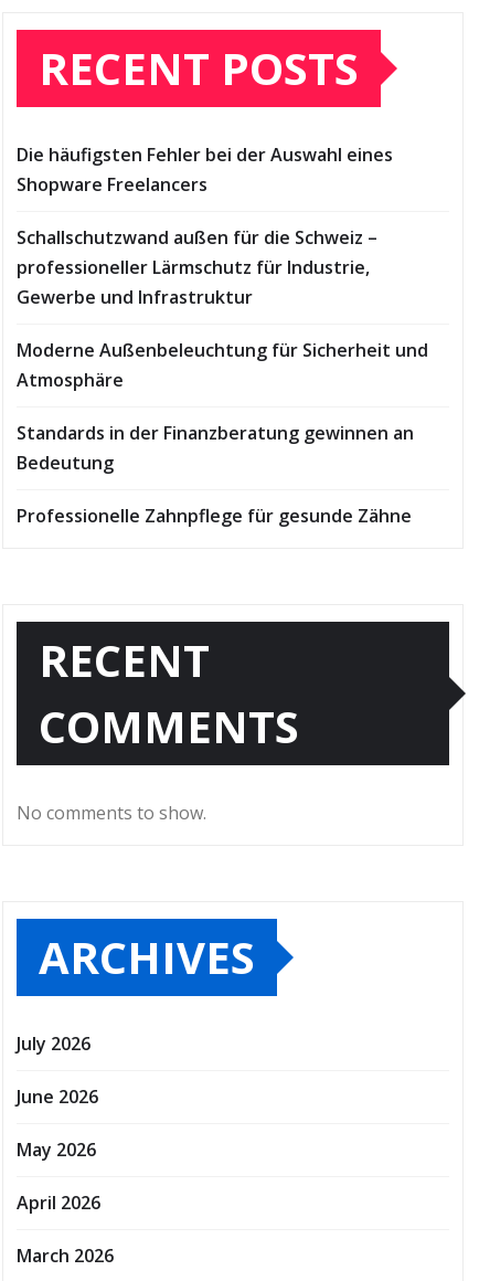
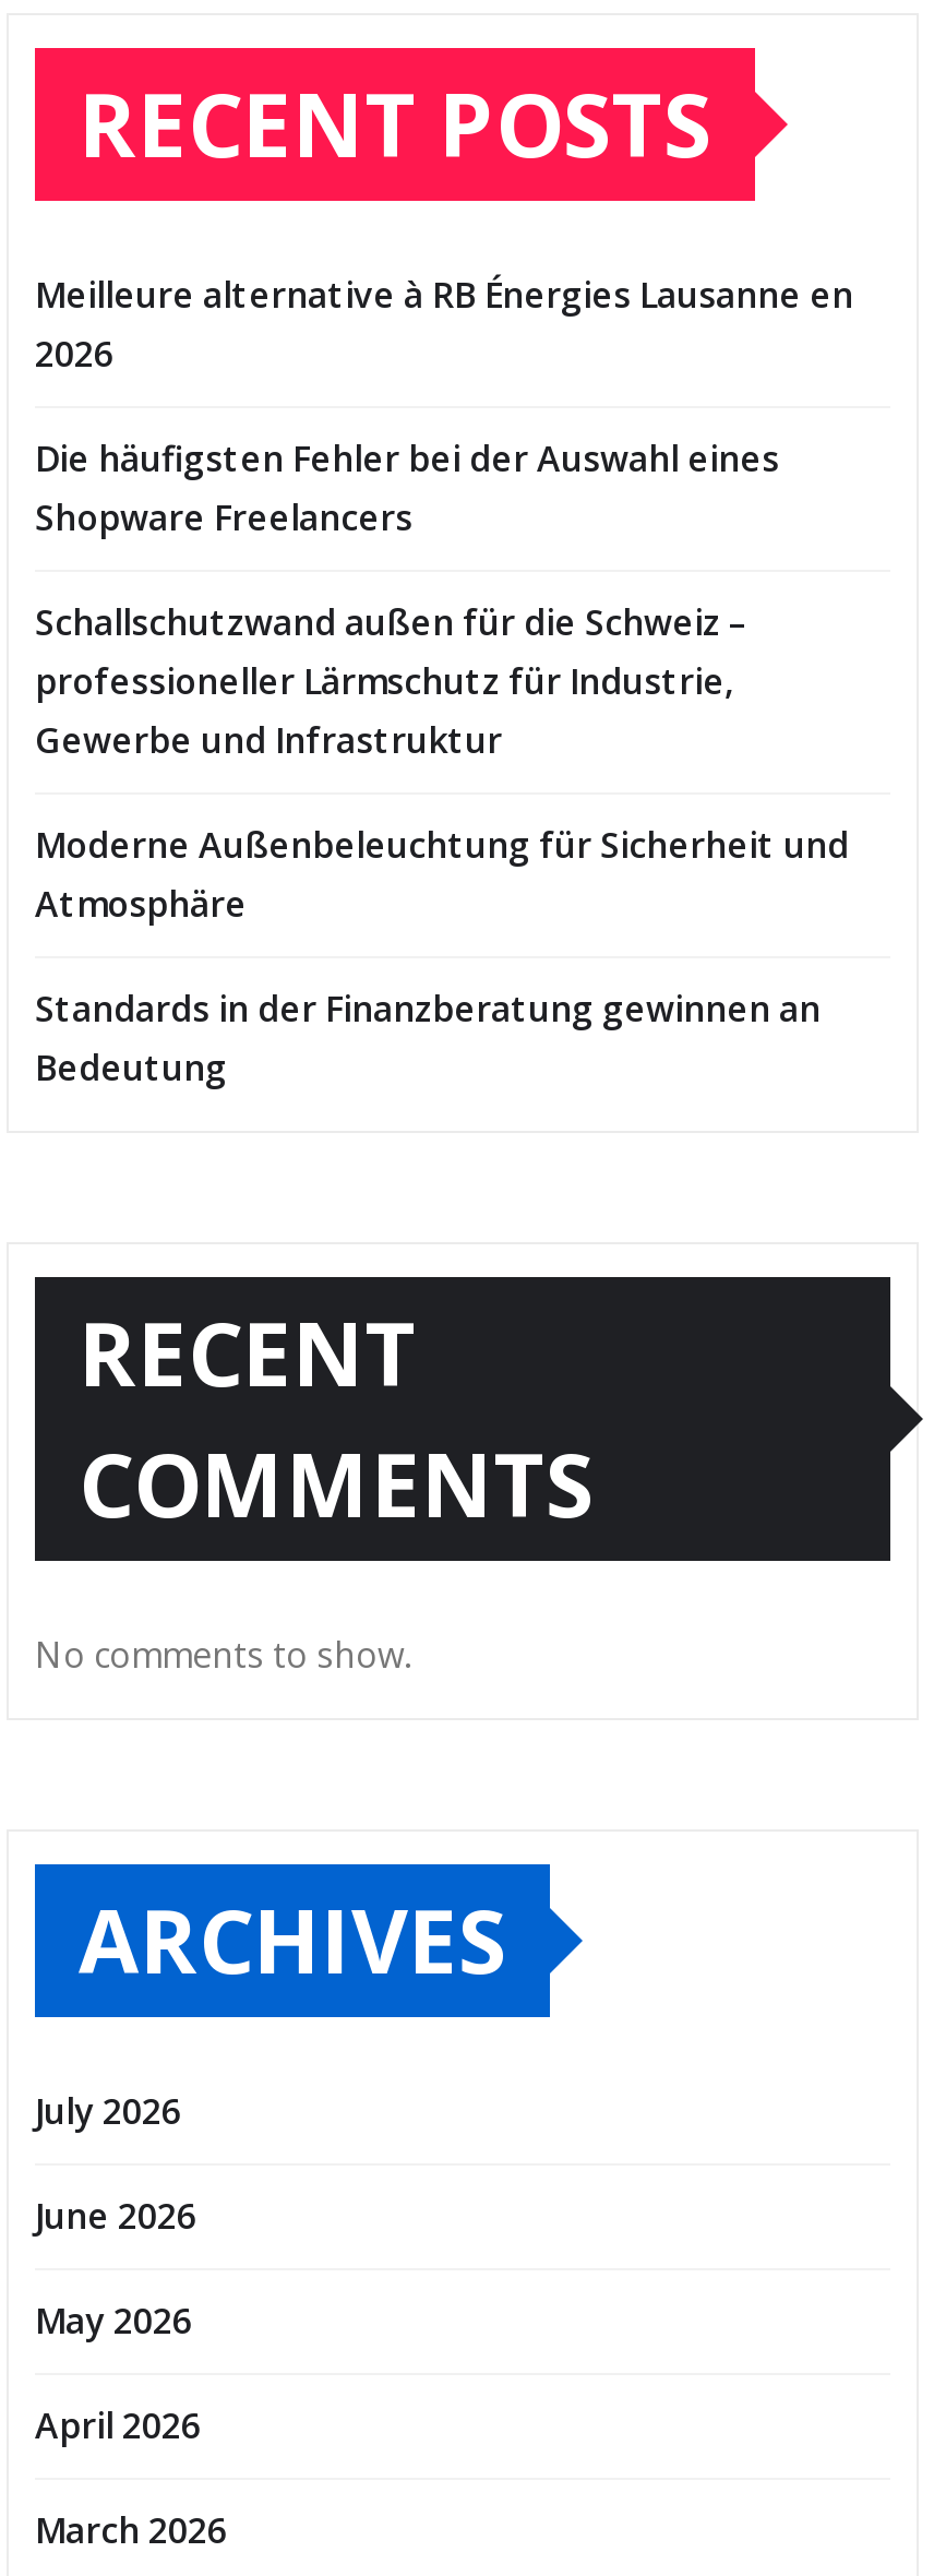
+ Meilleure alternative à RB Énergies Lausanne en
+ 2026

moved down: Die häufigsten Fehler bei der Auswahl eines | Shopware Freelancers | Schallschutzwand außen für die Schweiz – | ... | Standards in der Finanzberatung gewinnen an | Bedeutung

- Professionelle Zahnpflege für gesunde Zähne
